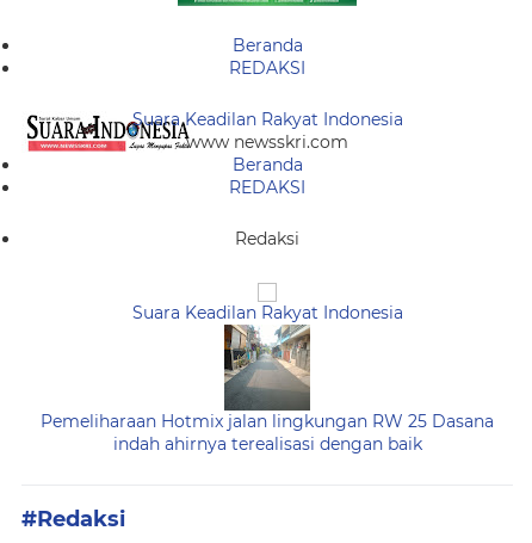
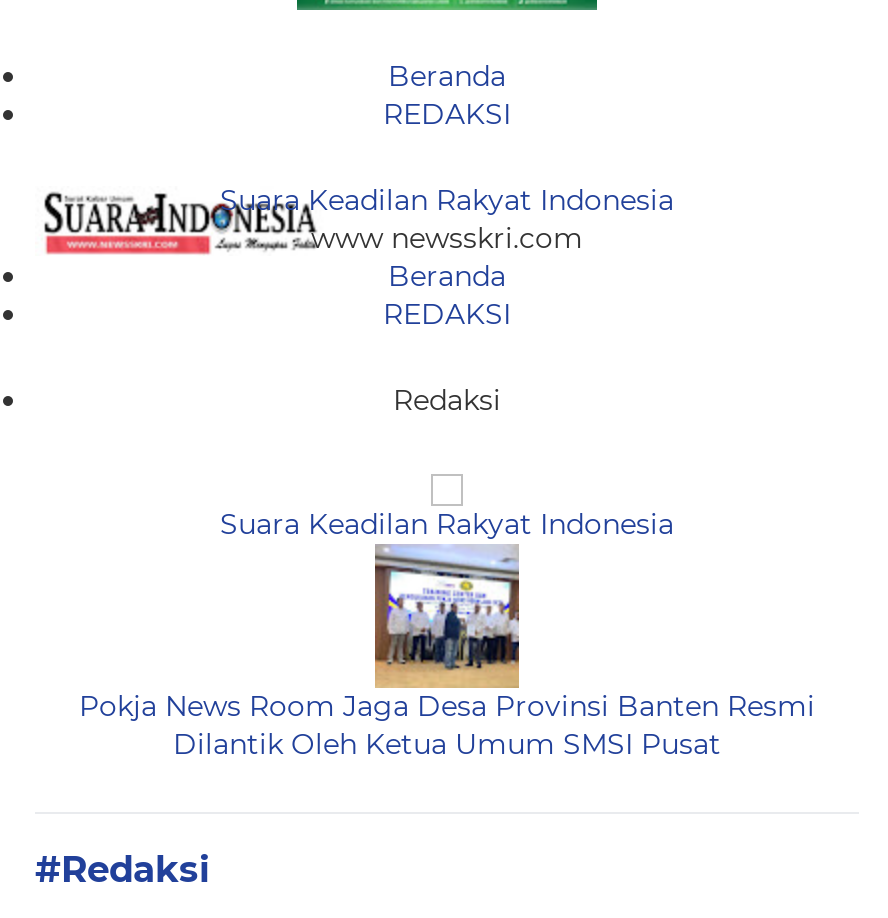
- [image]
- Pemeliharaan Hotmix jalan lingkungan RW 25 Dasana
- indah ahirnya terealisasi dengan baik
+ [image]
+ Pokja News Room Jaga Desa Provinsi Banten Resmi
+ Dilantik Oleh Ketua Umum SMSI Pusat
